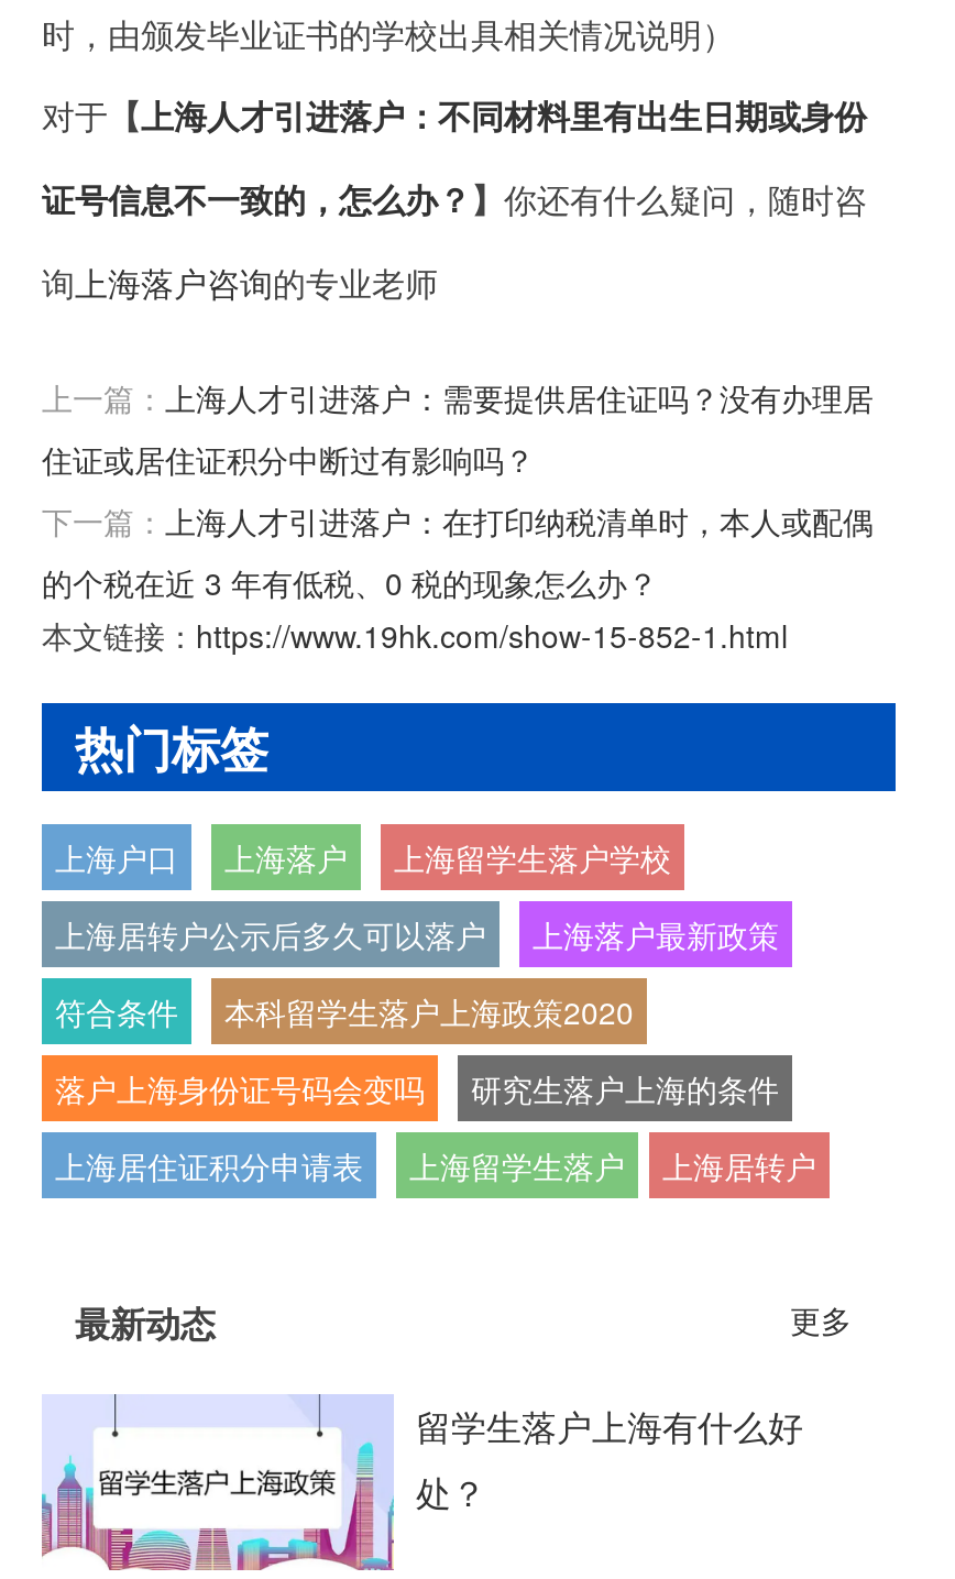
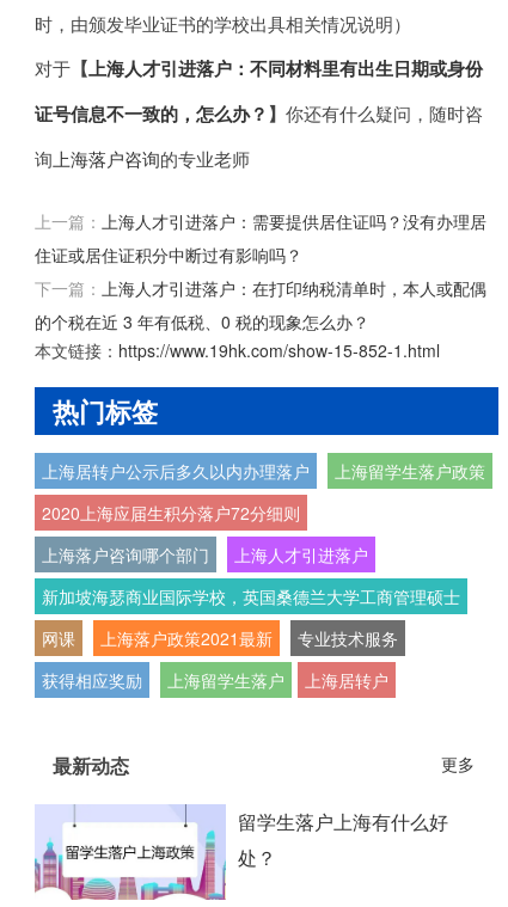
- 上海户口
- 上海落户
- 上海留学生落户学校
- 上海居转户公示后多久可以落户
- 上海落户最新政策
- 符合条件
- 本科留学生落户上海政策2020
- 落户上海身份证号码会变吗
- 研究生落户上海的条件
- 上海居住证积分申请表
+ 上海居转户公示后多久以内办理落户
+ 上海留学生落户政策
+ 2020上海应届生积分落户72分细则
+ 上海落户咨询哪个部门
+ 上海人才引进落户
+ 新加坡海瑟商业国际学校，英国桑德兰大学工商管理硕士
+ 网课
+ 上海落户政策2021最新
+ 专业技术服务
+ 获得相应奖励
